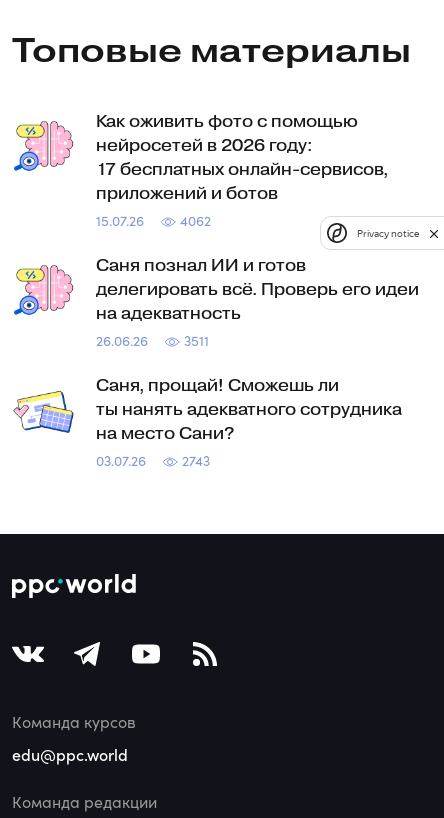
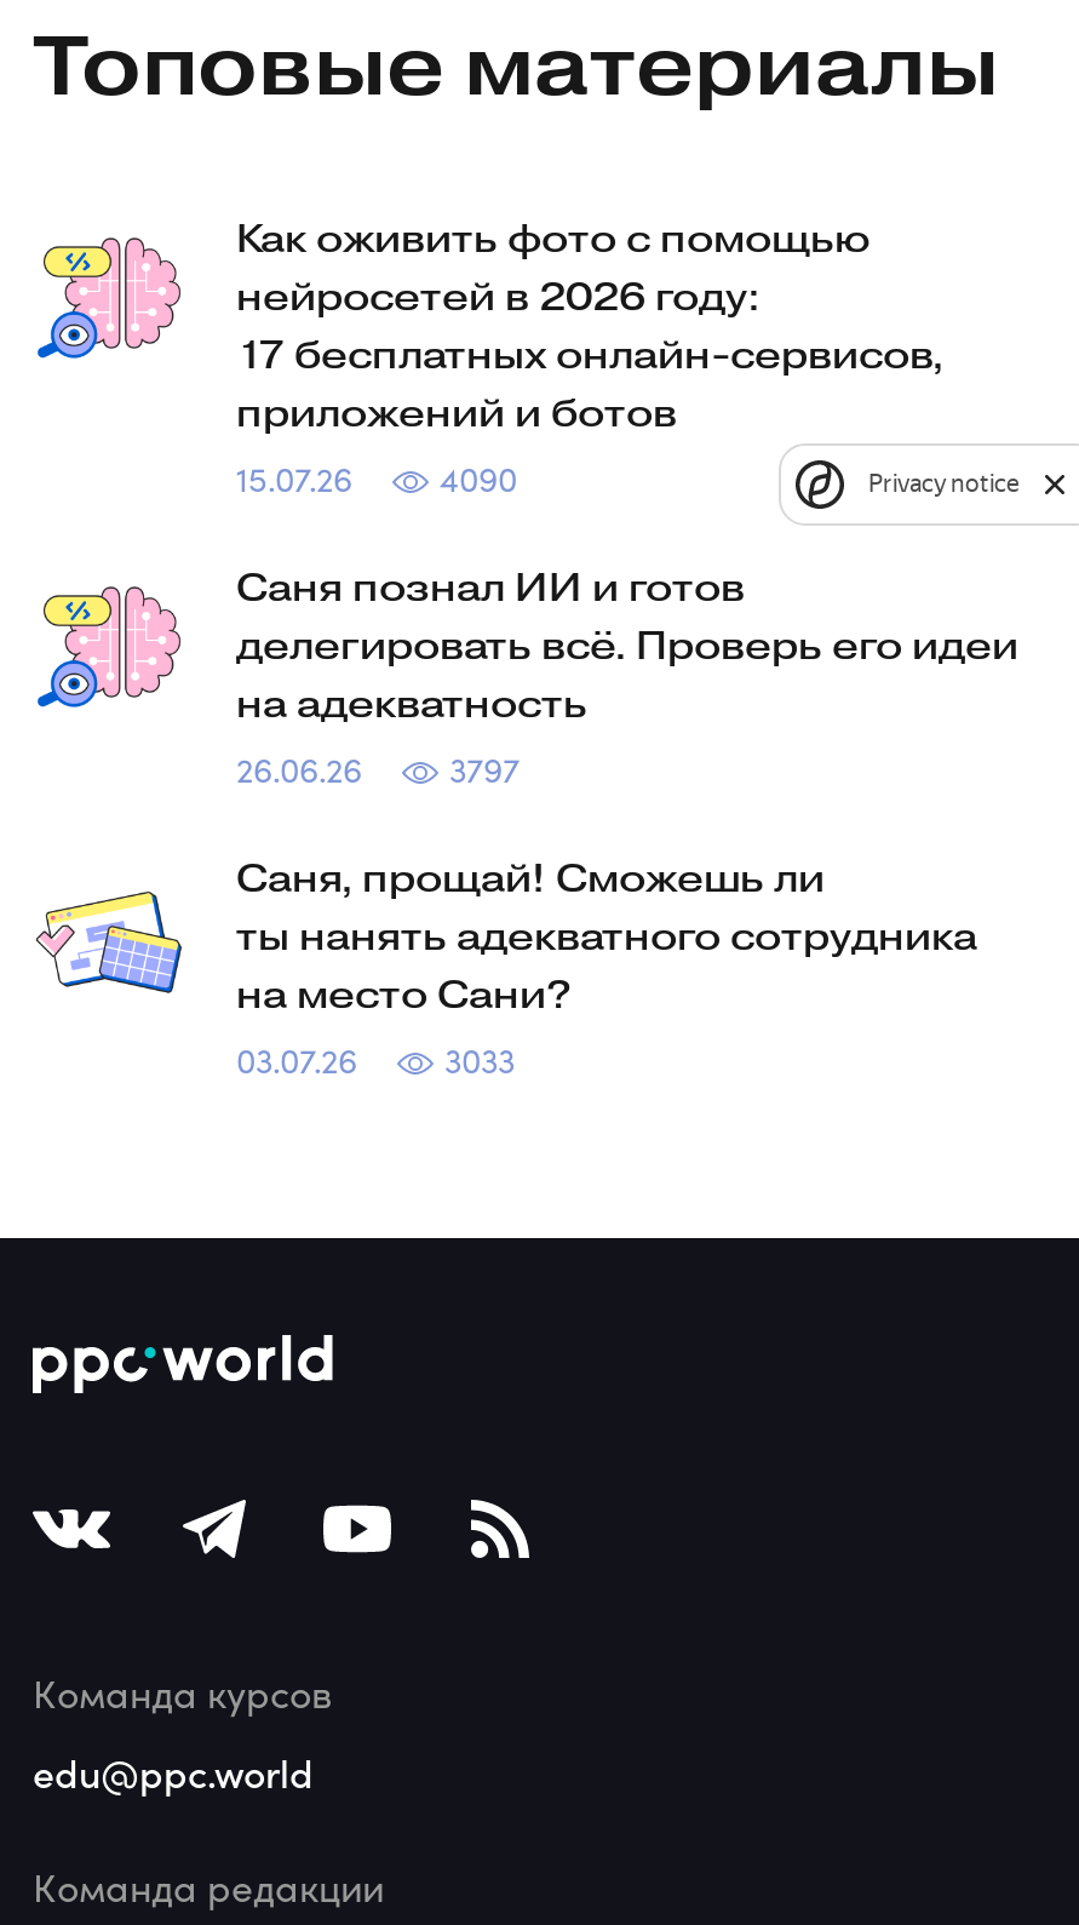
- 15.07.26 4062
+ 15.07.26 4090

- 26.06.26 3511
+ 26.06.26 3797

- 03.07.26 2743
+ 03.07.26 3033
